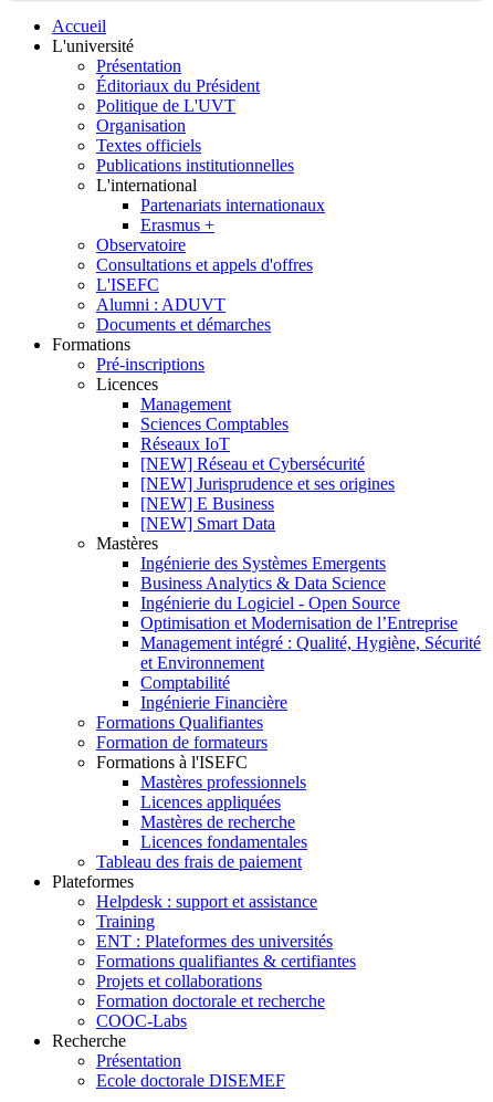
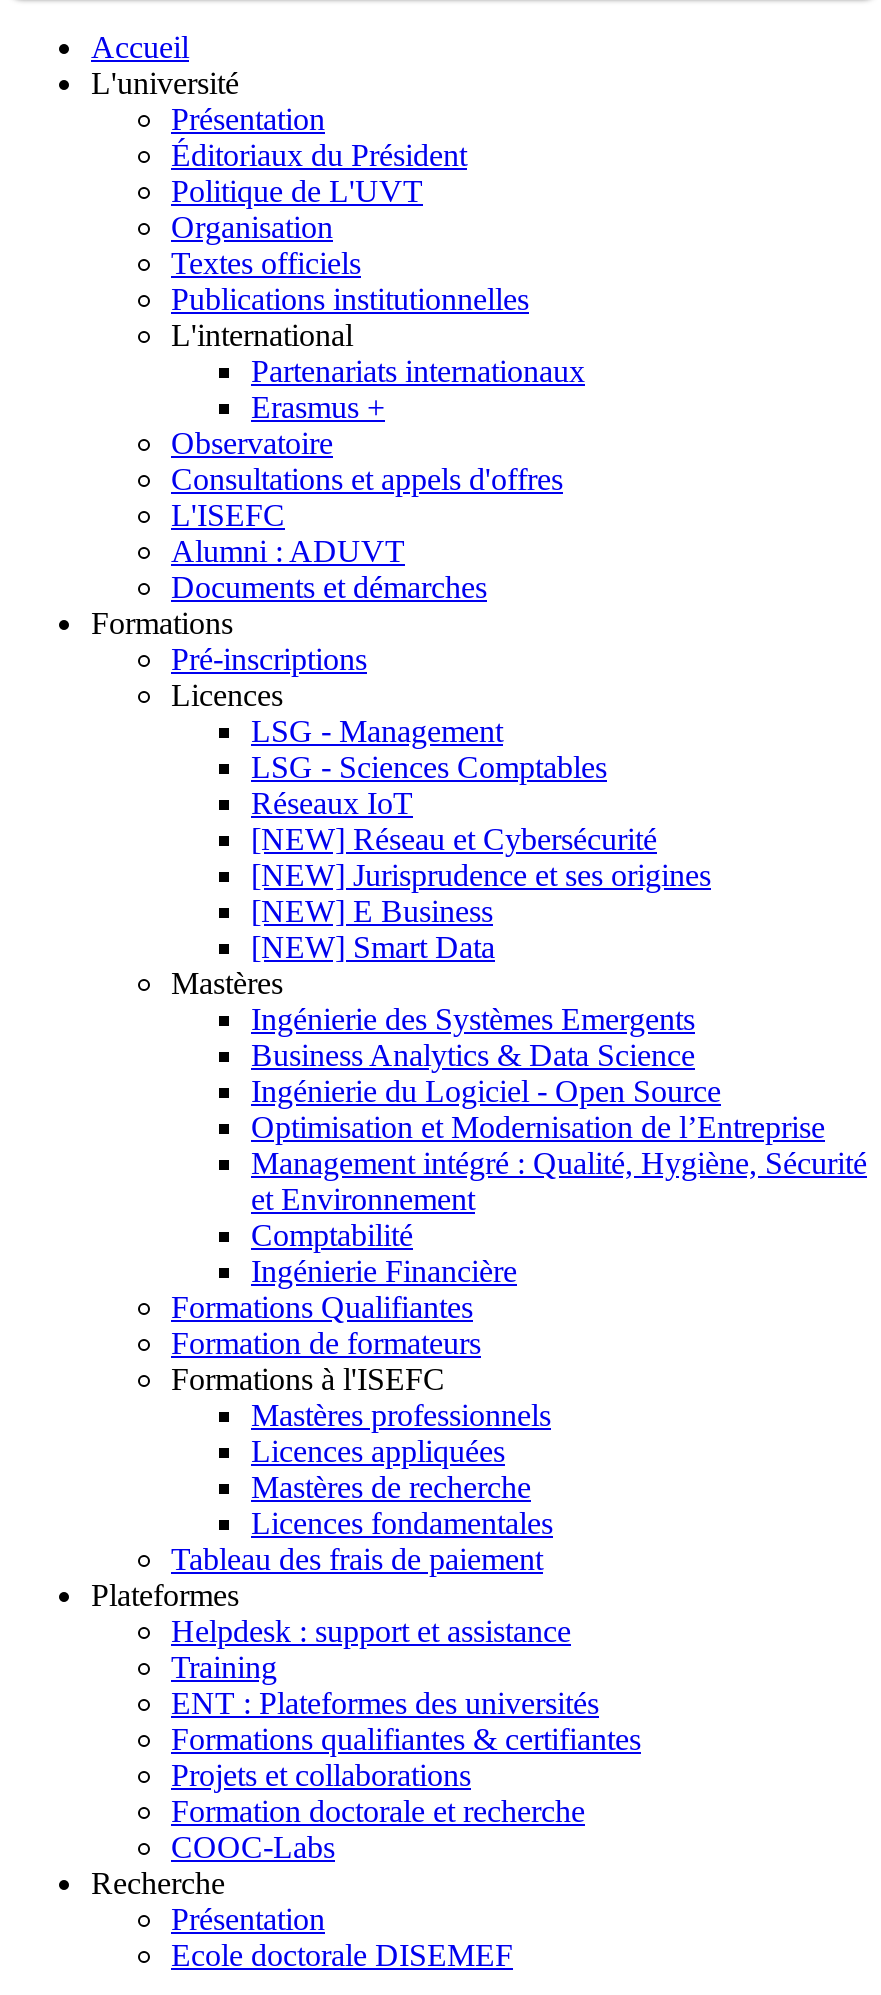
- Management
- Sciences Comptables
+ LSG - Management
+ LSG - Sciences Comptables
